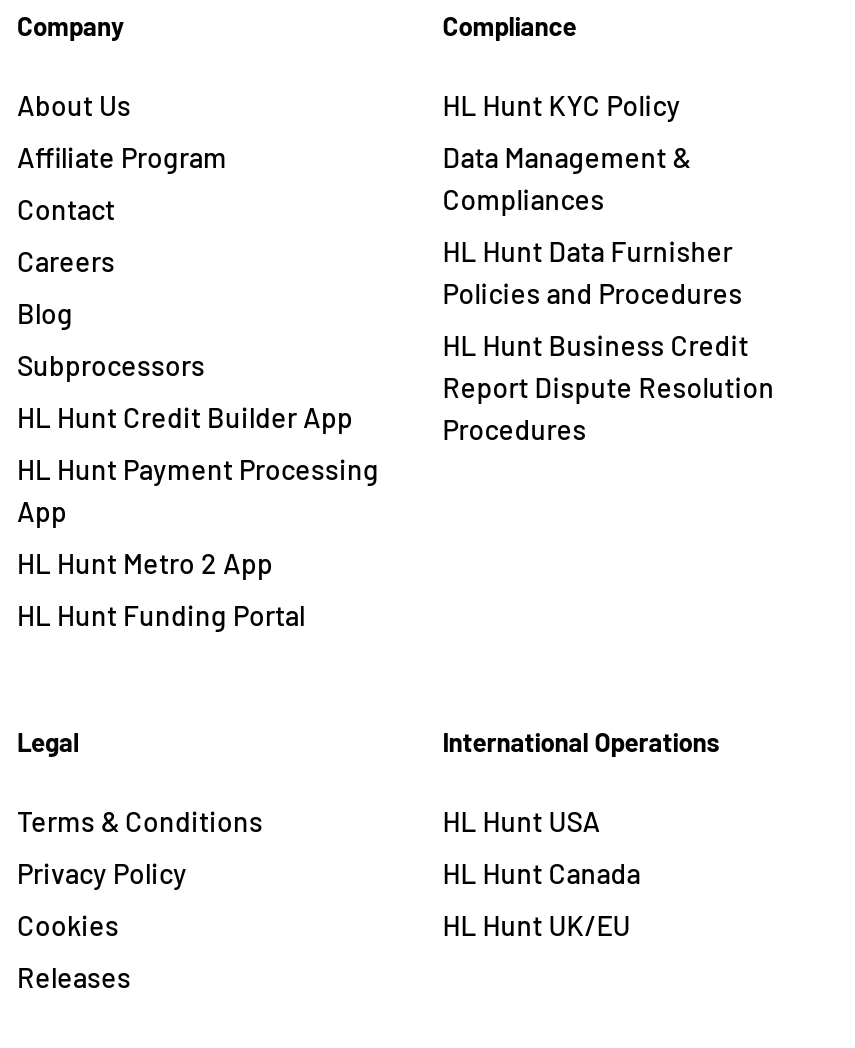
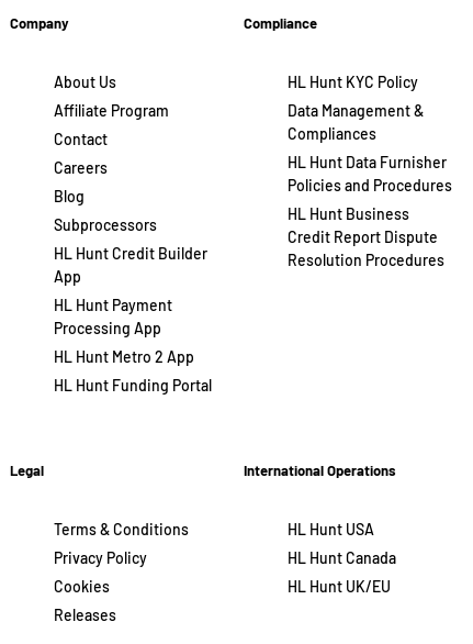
- HL Hunt Credit Builder App
- HL Hunt Payment Processing
+ HL Hunt Credit Builder

+ HL Hunt Payment
+ Processing App
